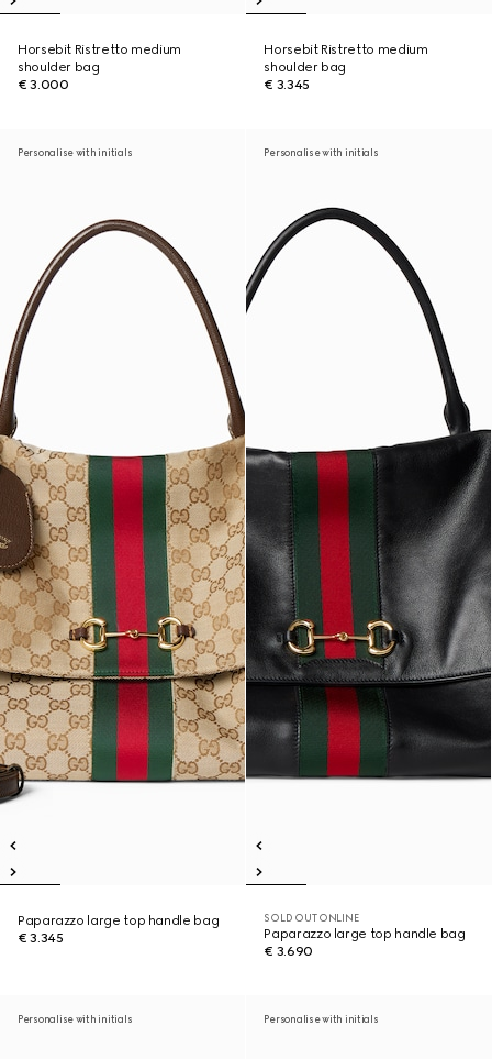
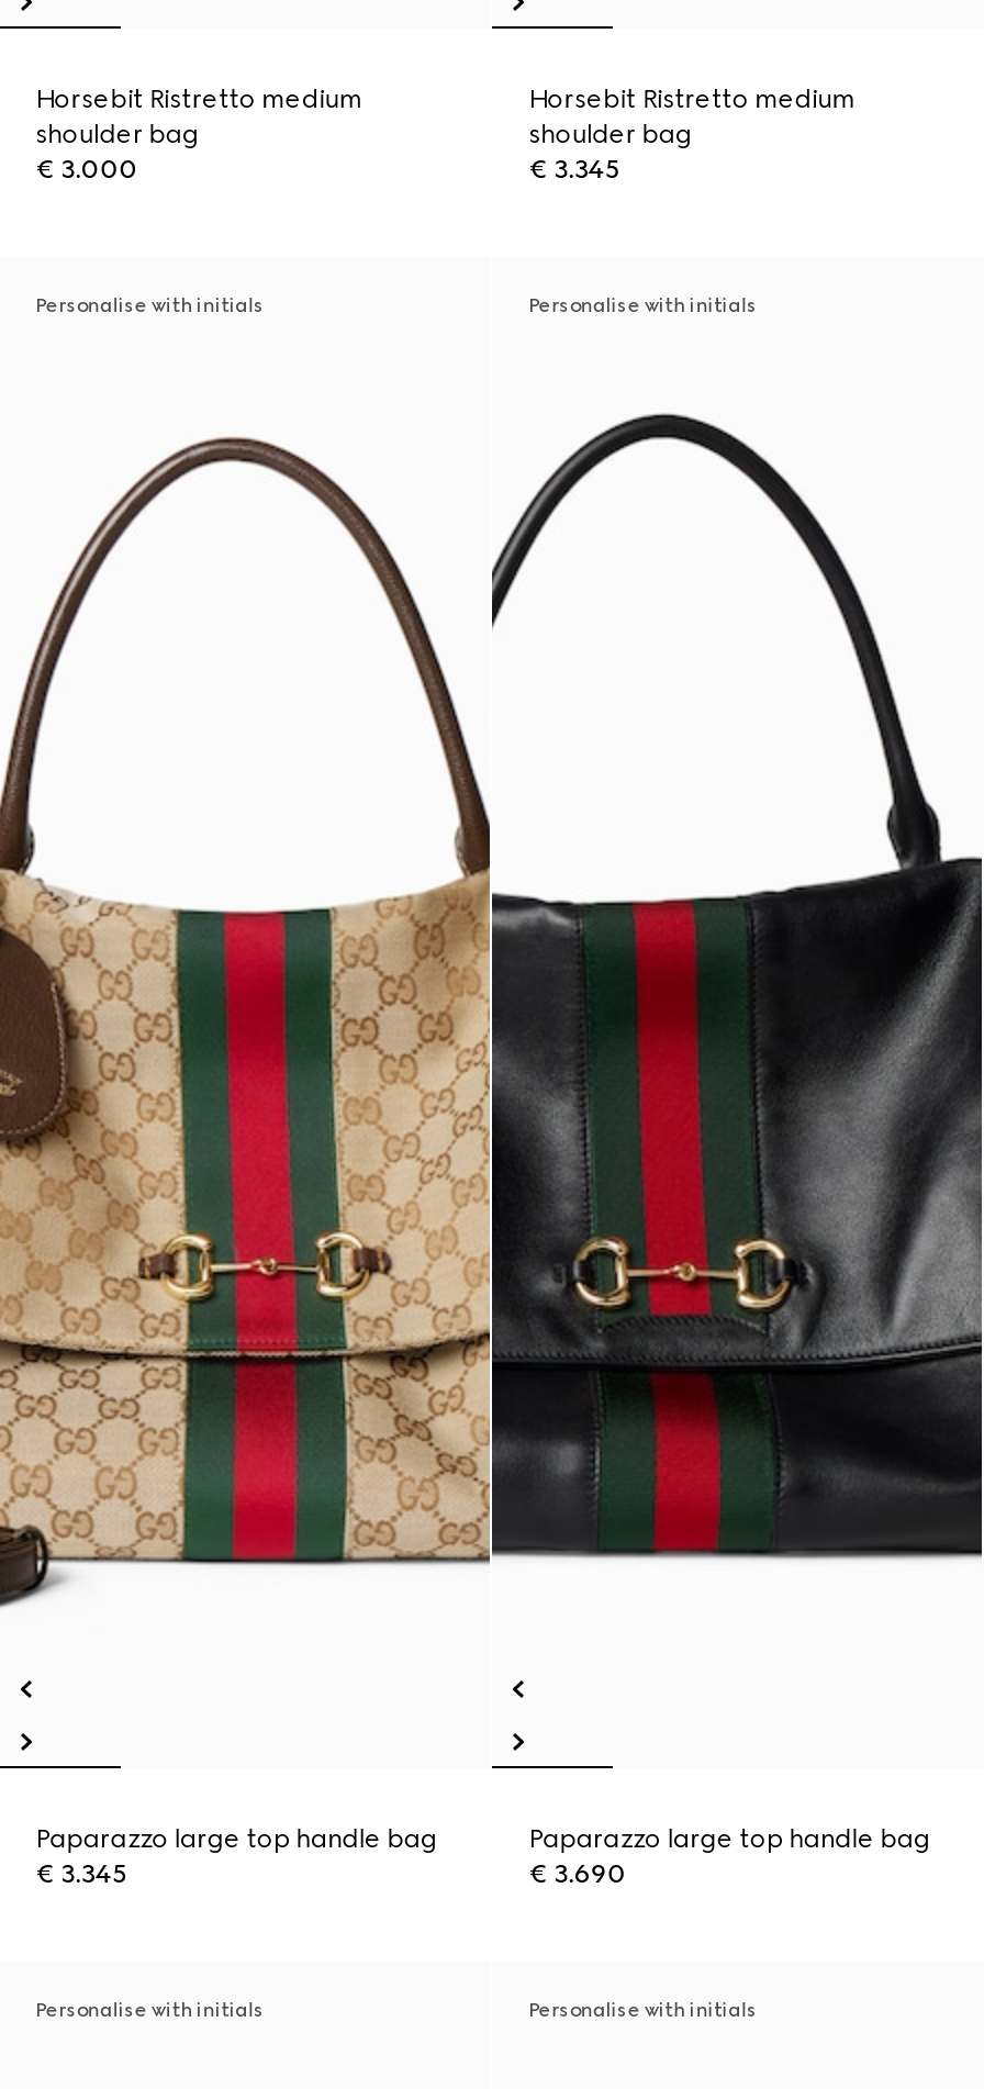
- SOLD OUT ONLINE
